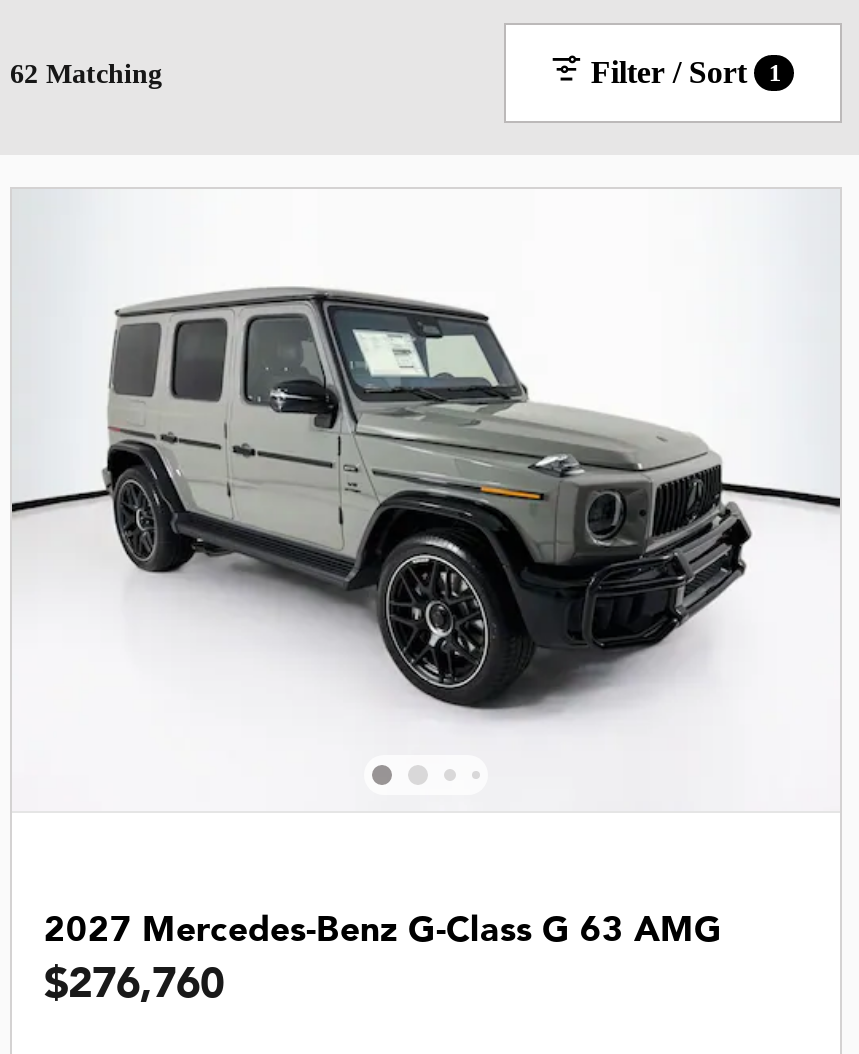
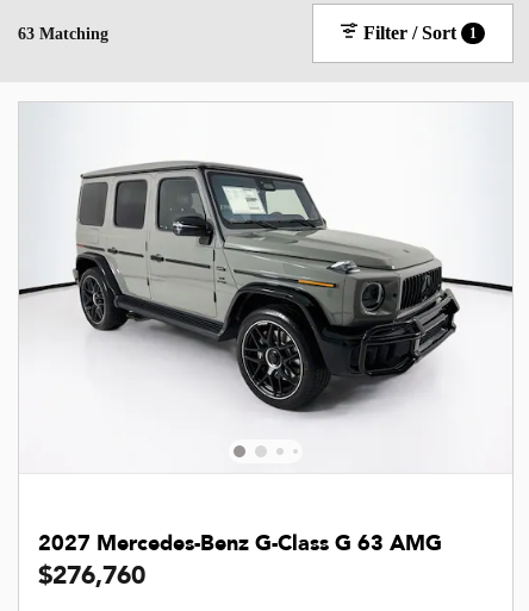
- 62 Matching
+ 63 Matching
